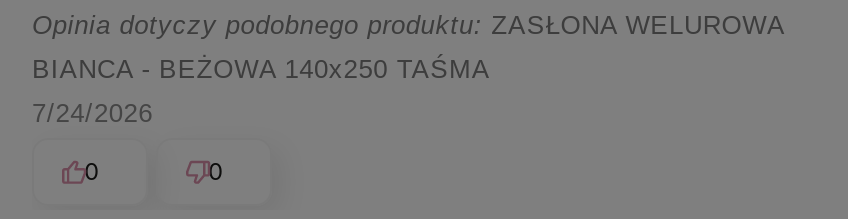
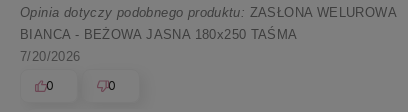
- BIANCA - BEŻOWA 140x250 TAŚMA
+ BIANCA - BEŻOWA JASNA 180x250 TAŚMA

- 7/24/2026
+ 7/20/2026
